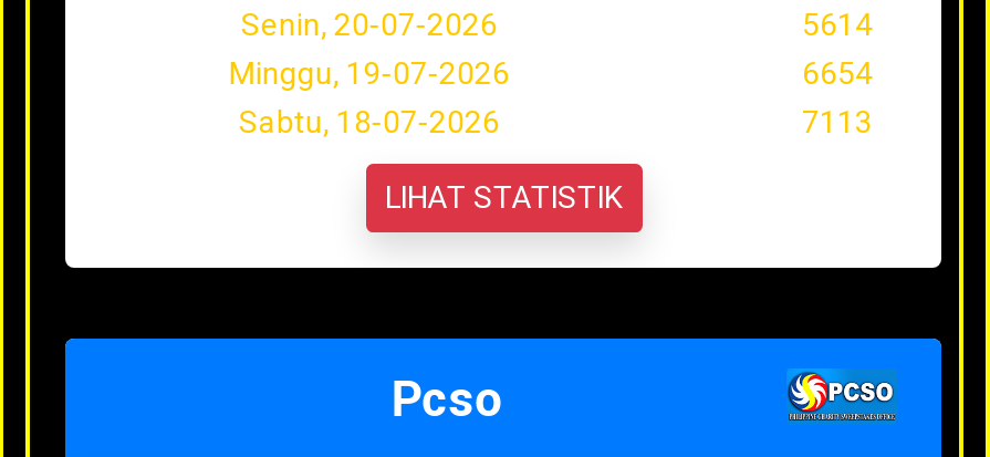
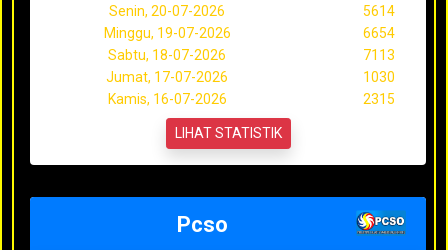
+ Jumat, 17-07-2026
+ 1030
+ Kamis, 16-07-2026
+ 2315
